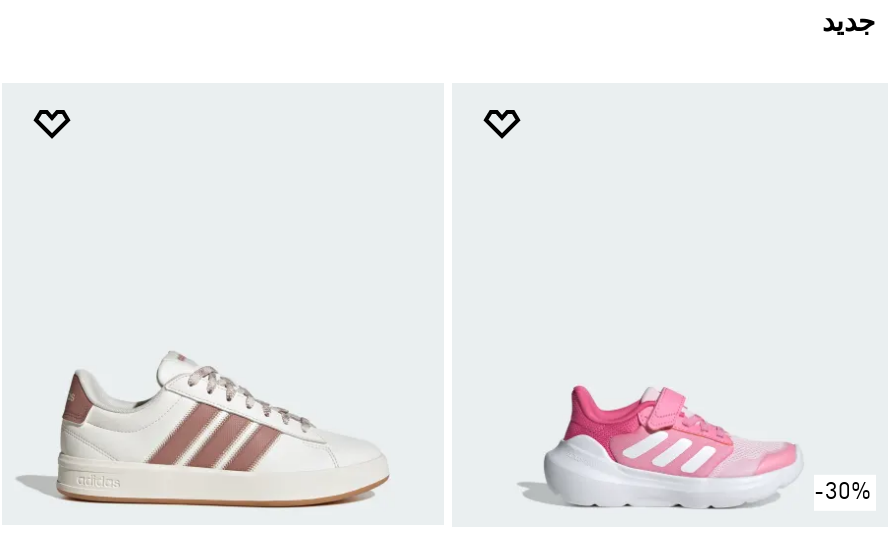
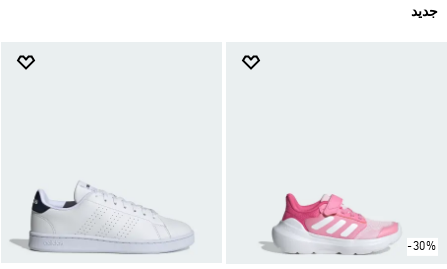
- [image]
+ [image]
